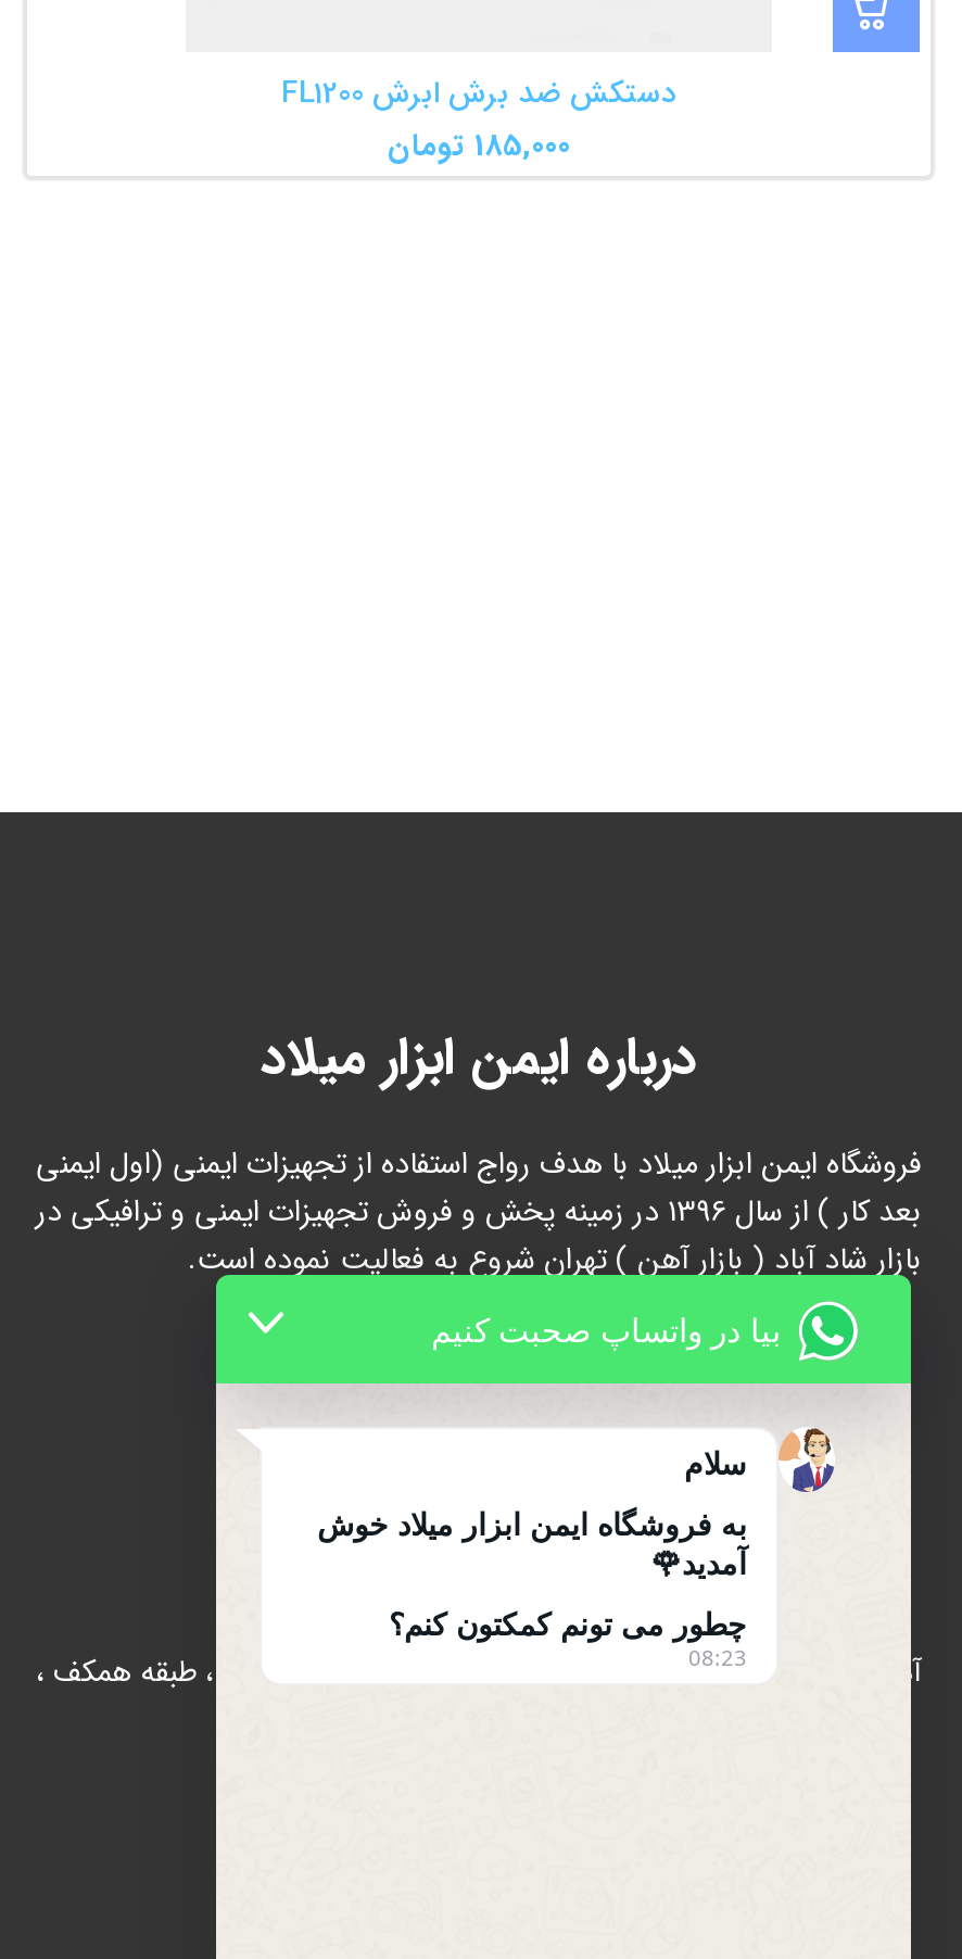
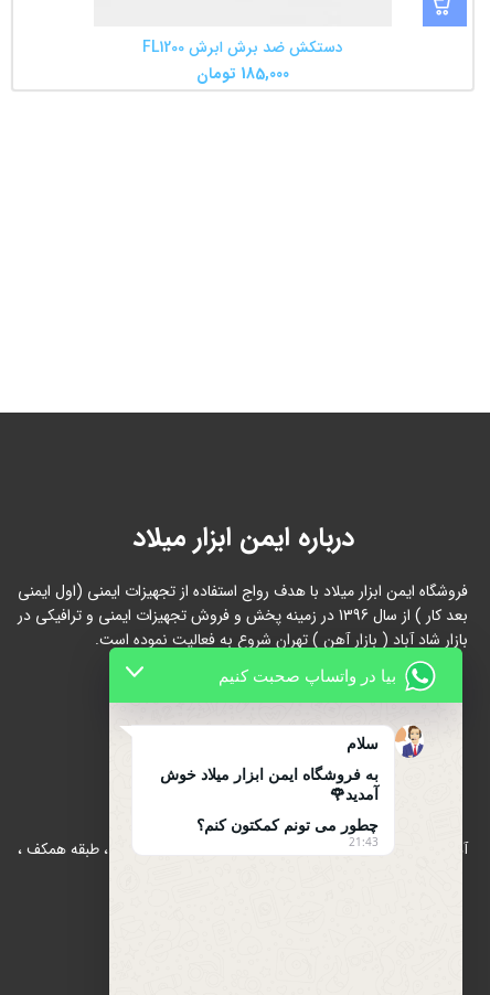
- 08:23
+ 21:43
